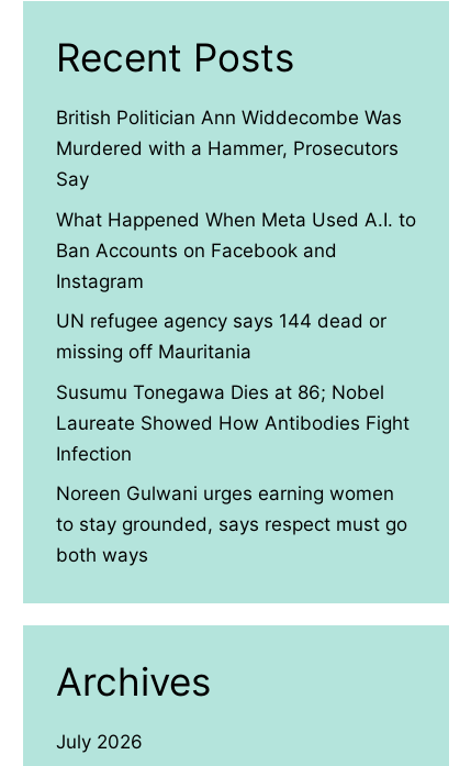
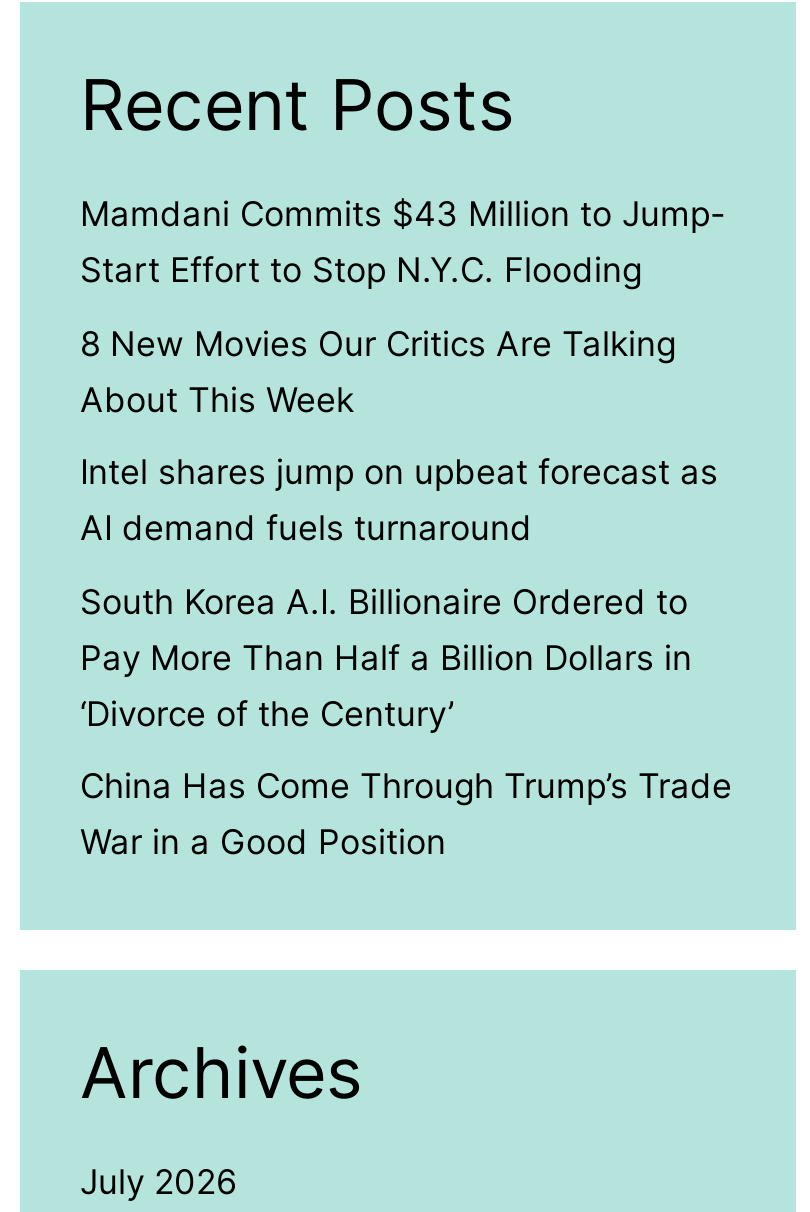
- British Politician Ann Widdecombe Was
- Murdered with a Hammer, Prosecutors
- Say
+ Mamdani Commits $43 Million to Jump-
+ Start Effort to Stop N.Y.C. Flooding

- What Happened When Meta Used A.I. to
- Ban Accounts on Facebook and
- Instagram
+ 8 New Movies Our Critics Are Talking
+ About This Week

- UN refugee agency says 144 dead or
- missing off Mauritania
+ Intel shares jump on upbeat forecast as
+ AI demand fuels turnaround

- Susumu Tonegawa Dies at 86; Nobel
- Laureate Showed How Antibodies Fight
- Infection
+ South Korea A.I. Billionaire Ordered to
+ Pay More Than Half a Billion Dollars in
+ ‘Divorce of the Century’

- Noreen Gulwani urges earning women
- to stay grounded, says respect must go
- both ways
+ China Has Come Through Trump’s Trade
+ War in a Good Position
